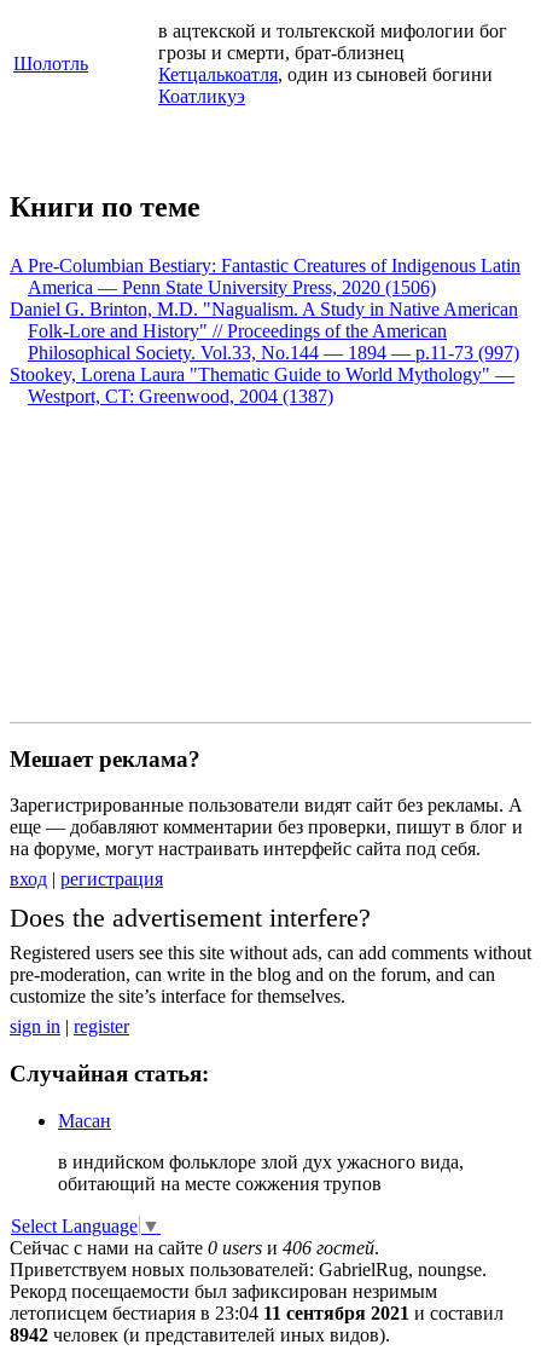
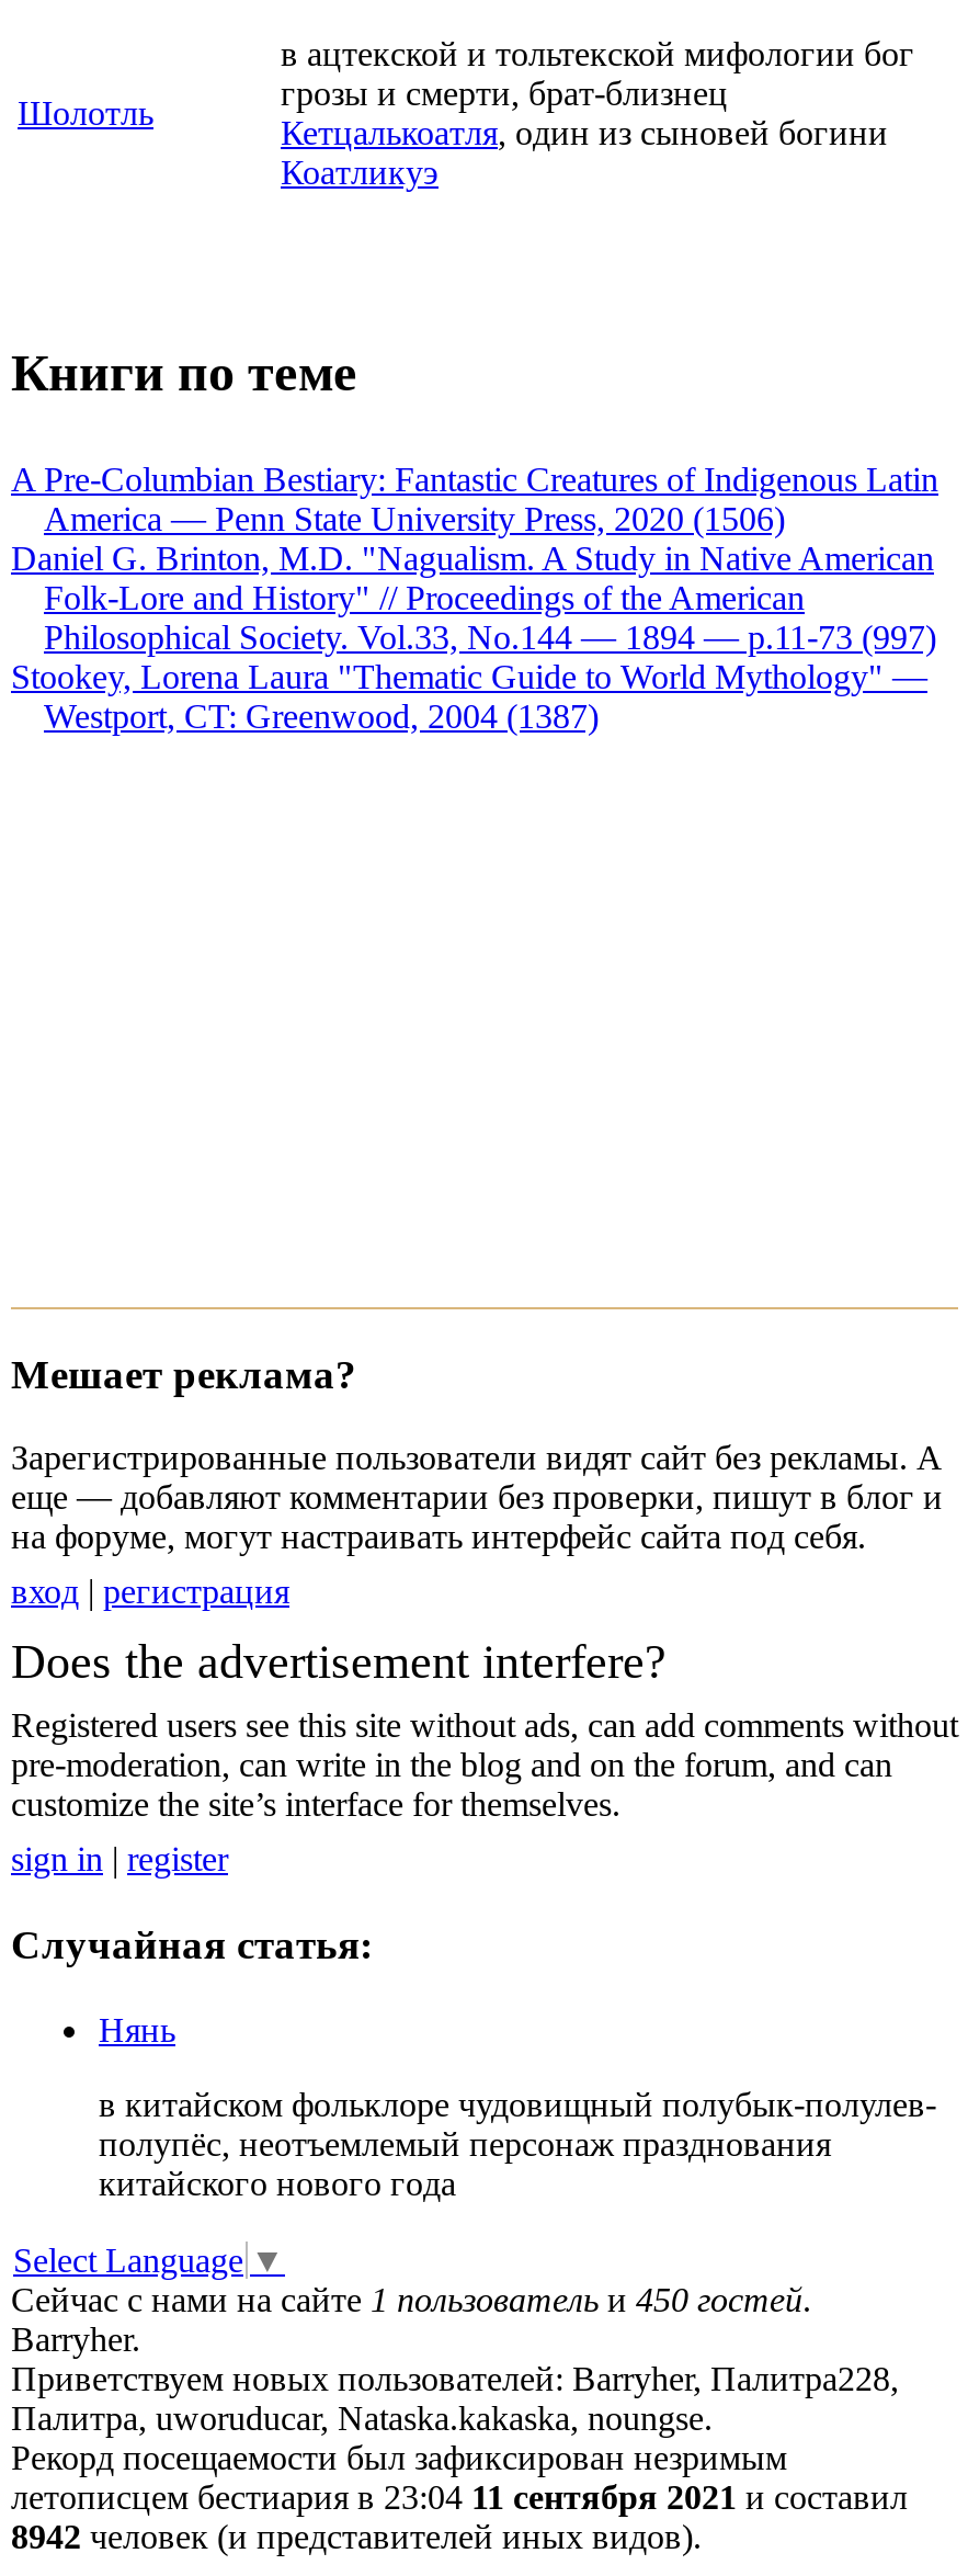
- Масан
+ Нянь

- в индийском фольклоре злой дух ужасного вида,
- обитающий на месте сожжения трупов
+ в китайском фольклоре чудовищный полубык-полулев-
+ полупёс, неотъемлемый персонаж празднования
+ китайского нового года

- Сейчас с нами на сайте 0 users и 406 гостей.
- Приветствуем новых пользователей: GabrielRug, noungse.
+ Сейчас с нами на сайте 1 пользователь и 450 гостей.
+ Barryher.
+ Приветствуем новых пользователей: Barryher, Палитра228,
+ Палитра, uworuducar, Nataska.kakaska, noungse.
